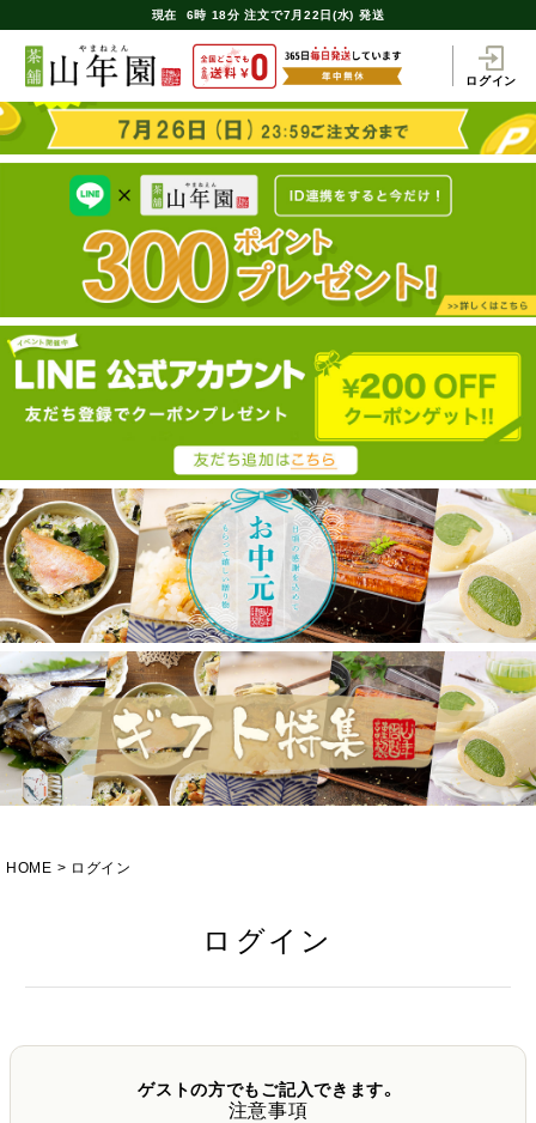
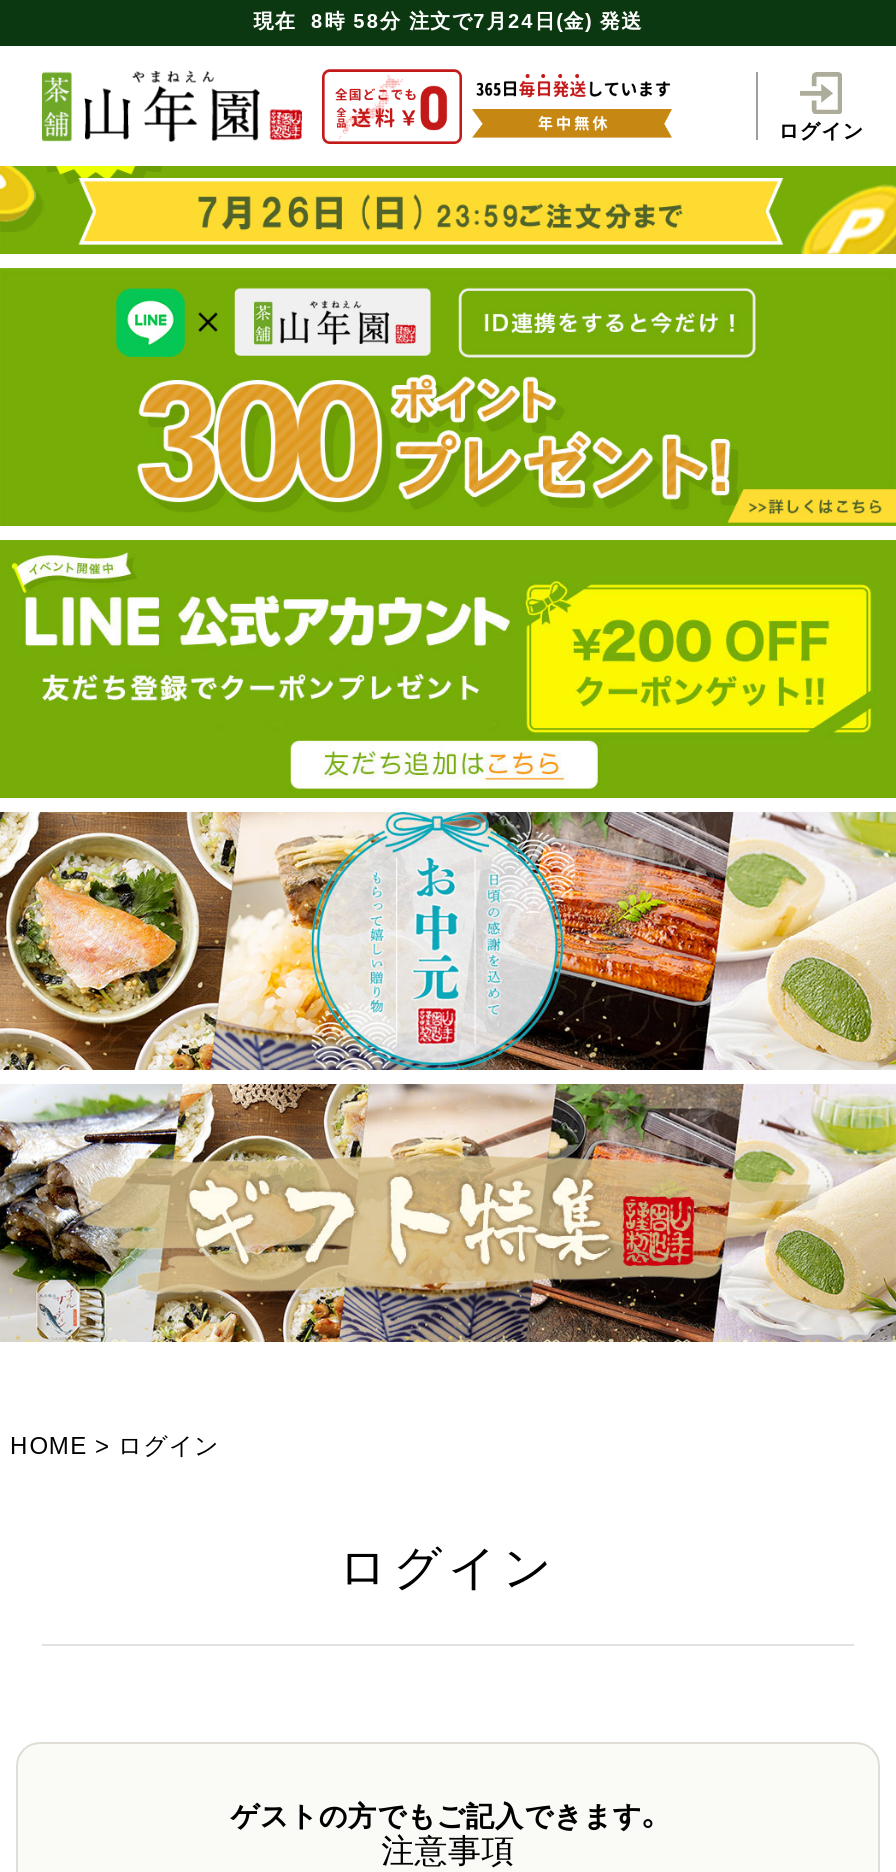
- 現在6時 18分注文で7月22日(水) 発送
+ 現在8時 58分注文で7月24日(金) 発送
